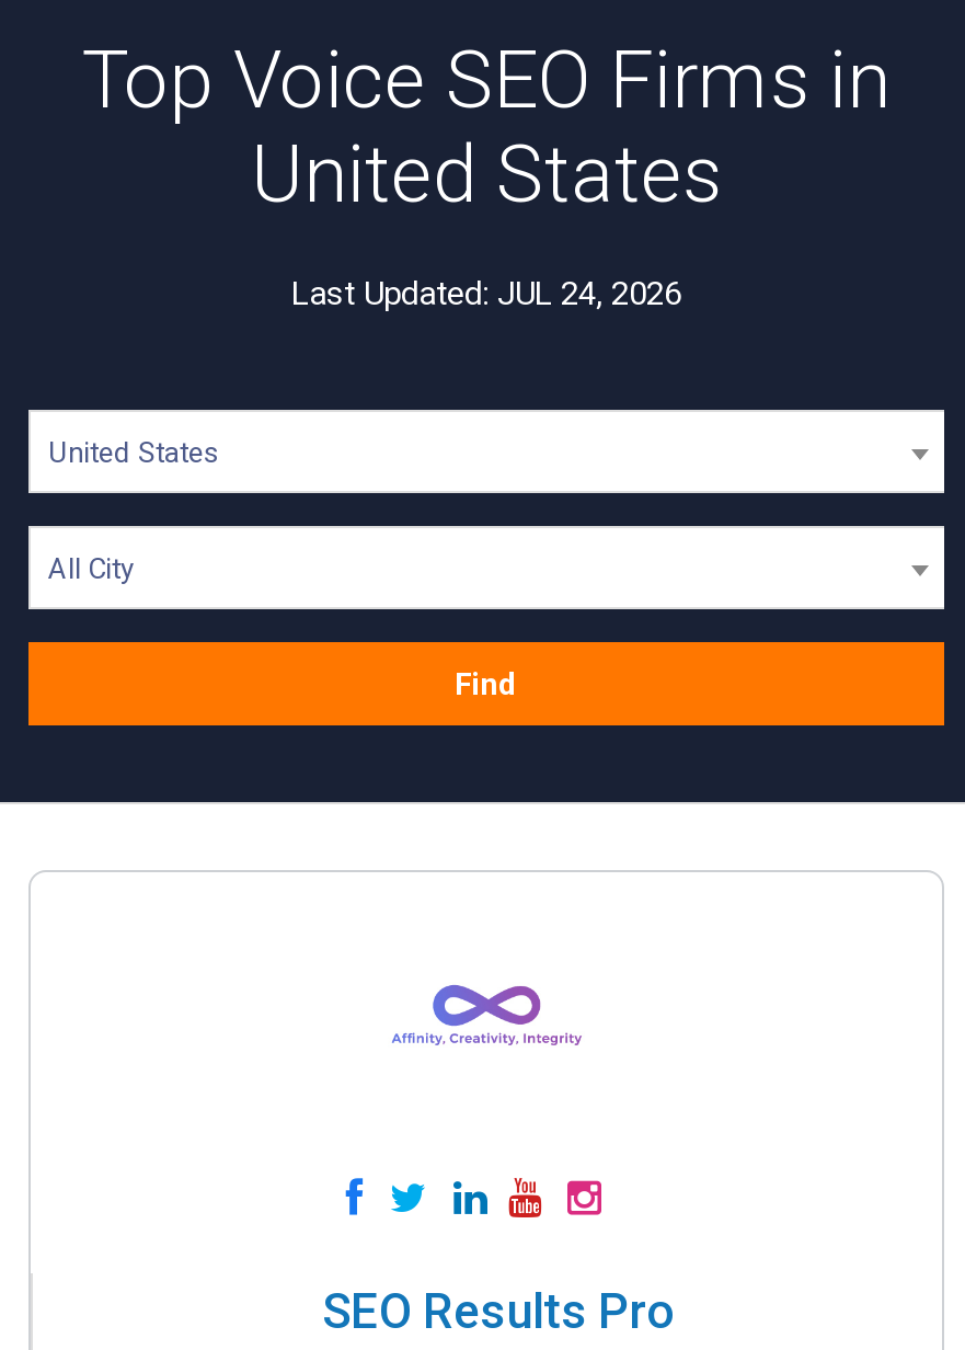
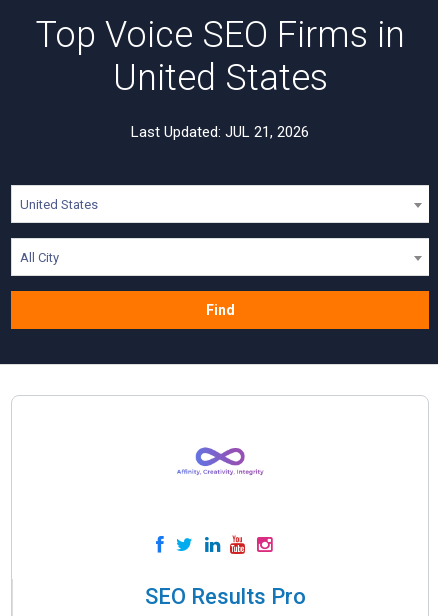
- Last Updated: JUL 24, 2026
+ Last Updated: JUL 21, 2026
